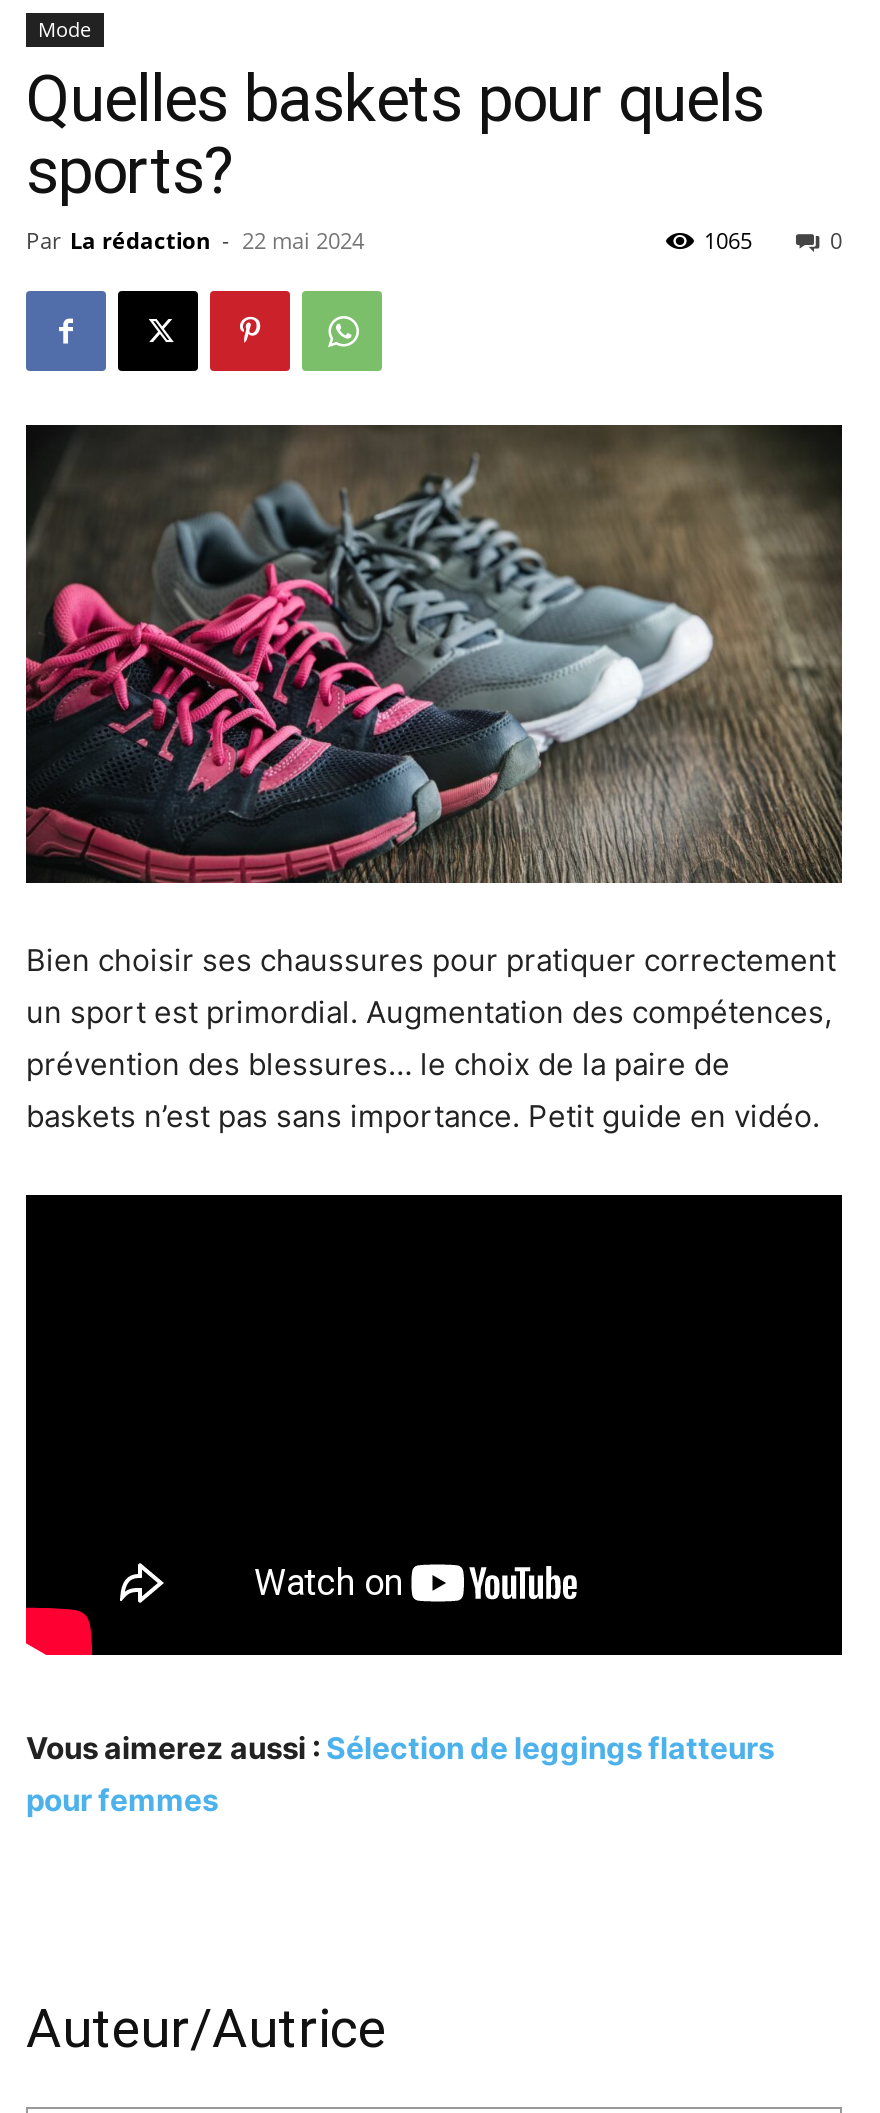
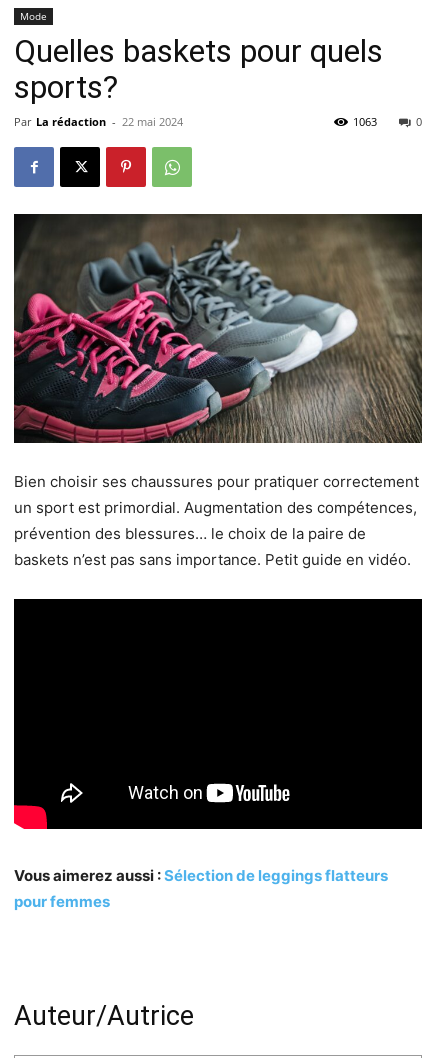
- 1065
+ 1063
